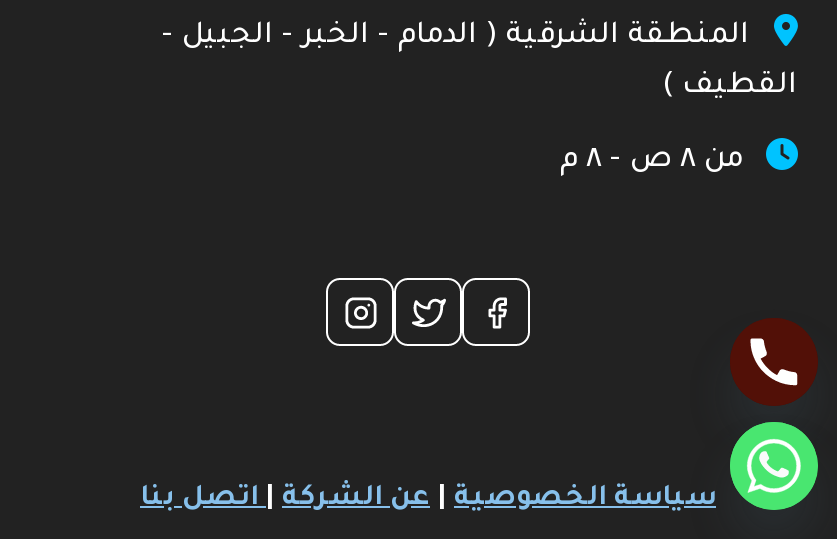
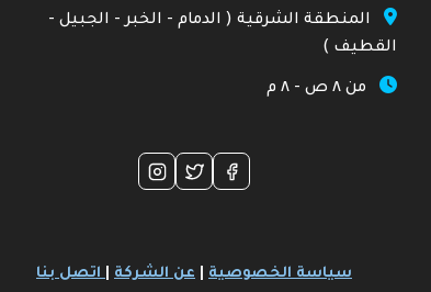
- [image]

- [image]
